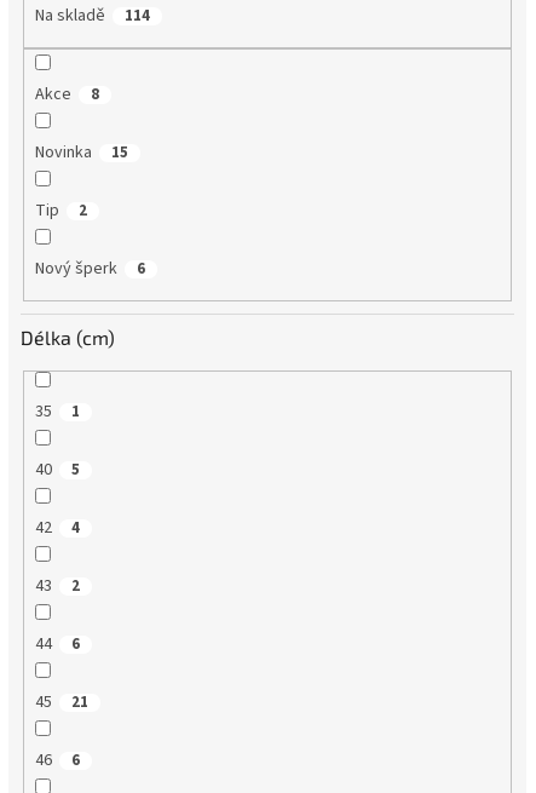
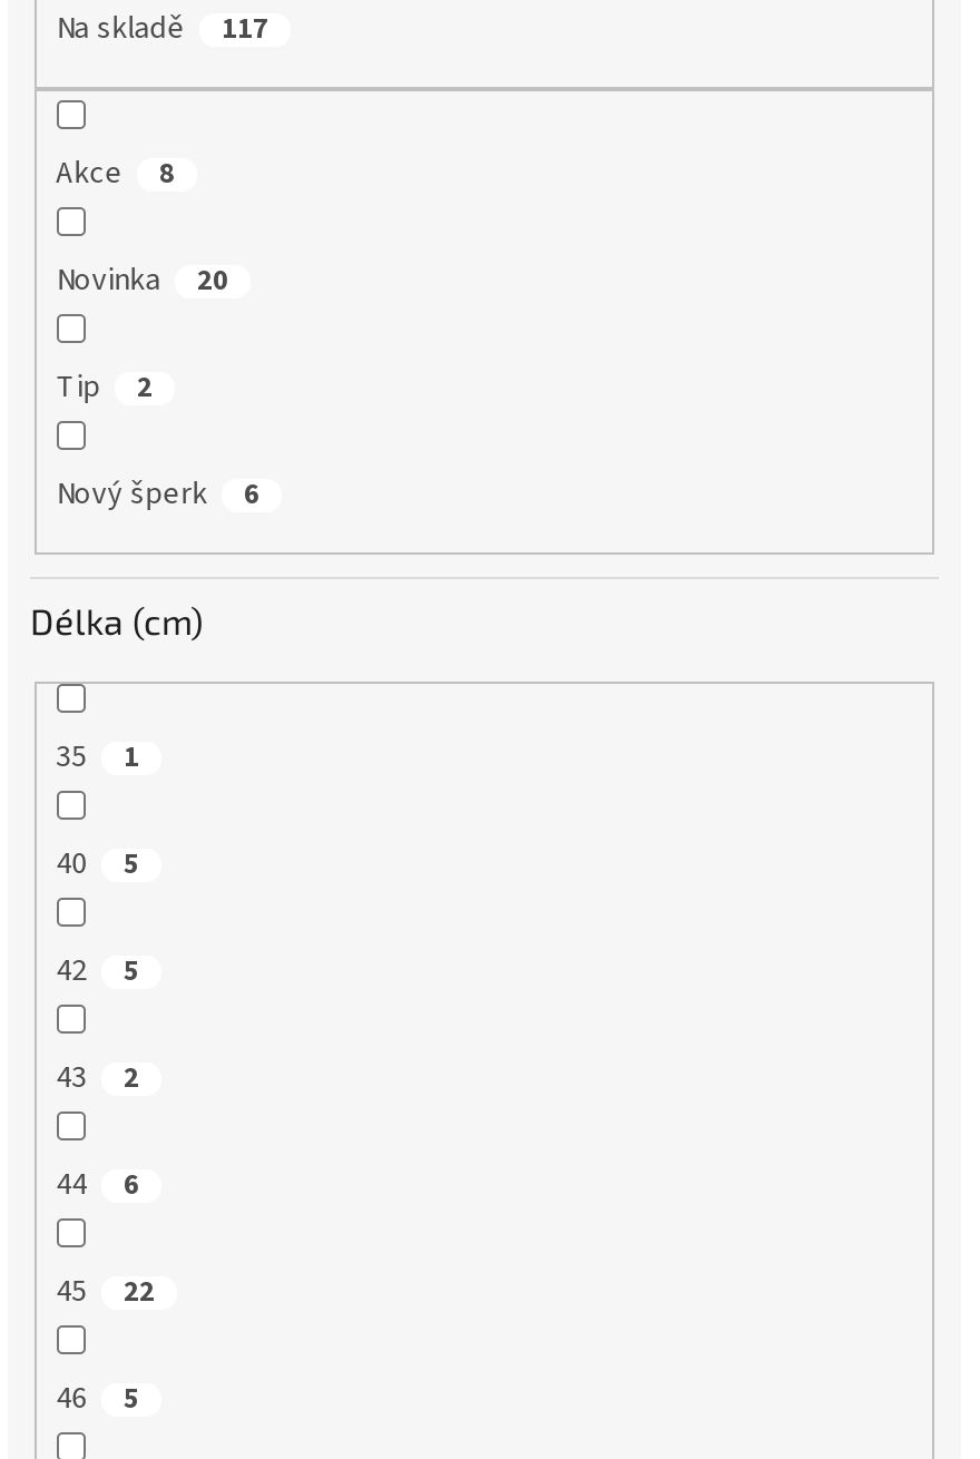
- Na skladě 114
+ Na skladě 117

- Novinka 15
+ Novinka 20

- 42 4
+ 42 5

- 45 21
+ 45 22

- 46 6
+ 46 5
